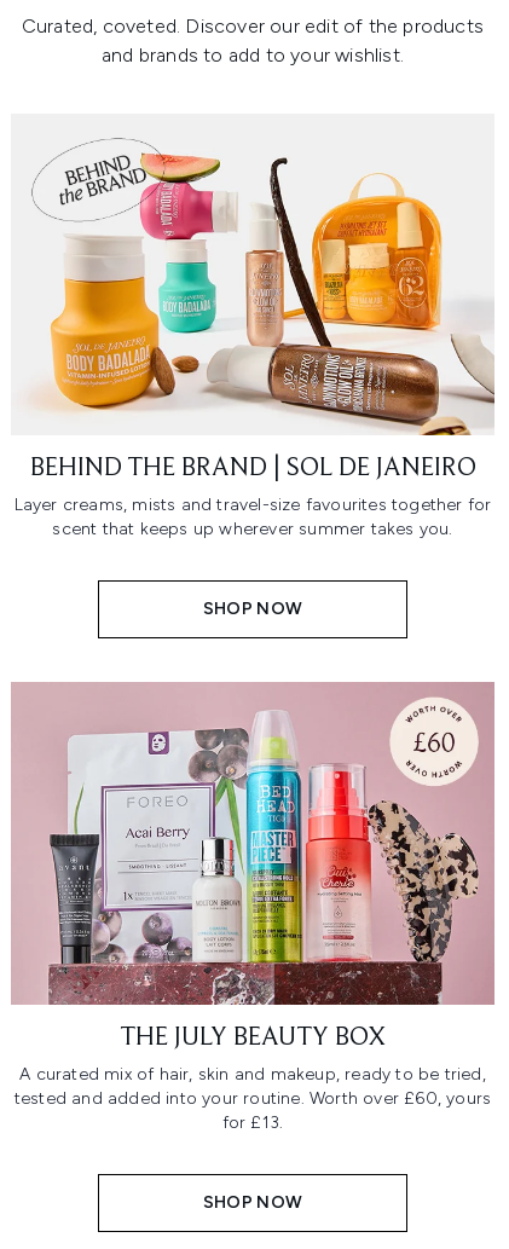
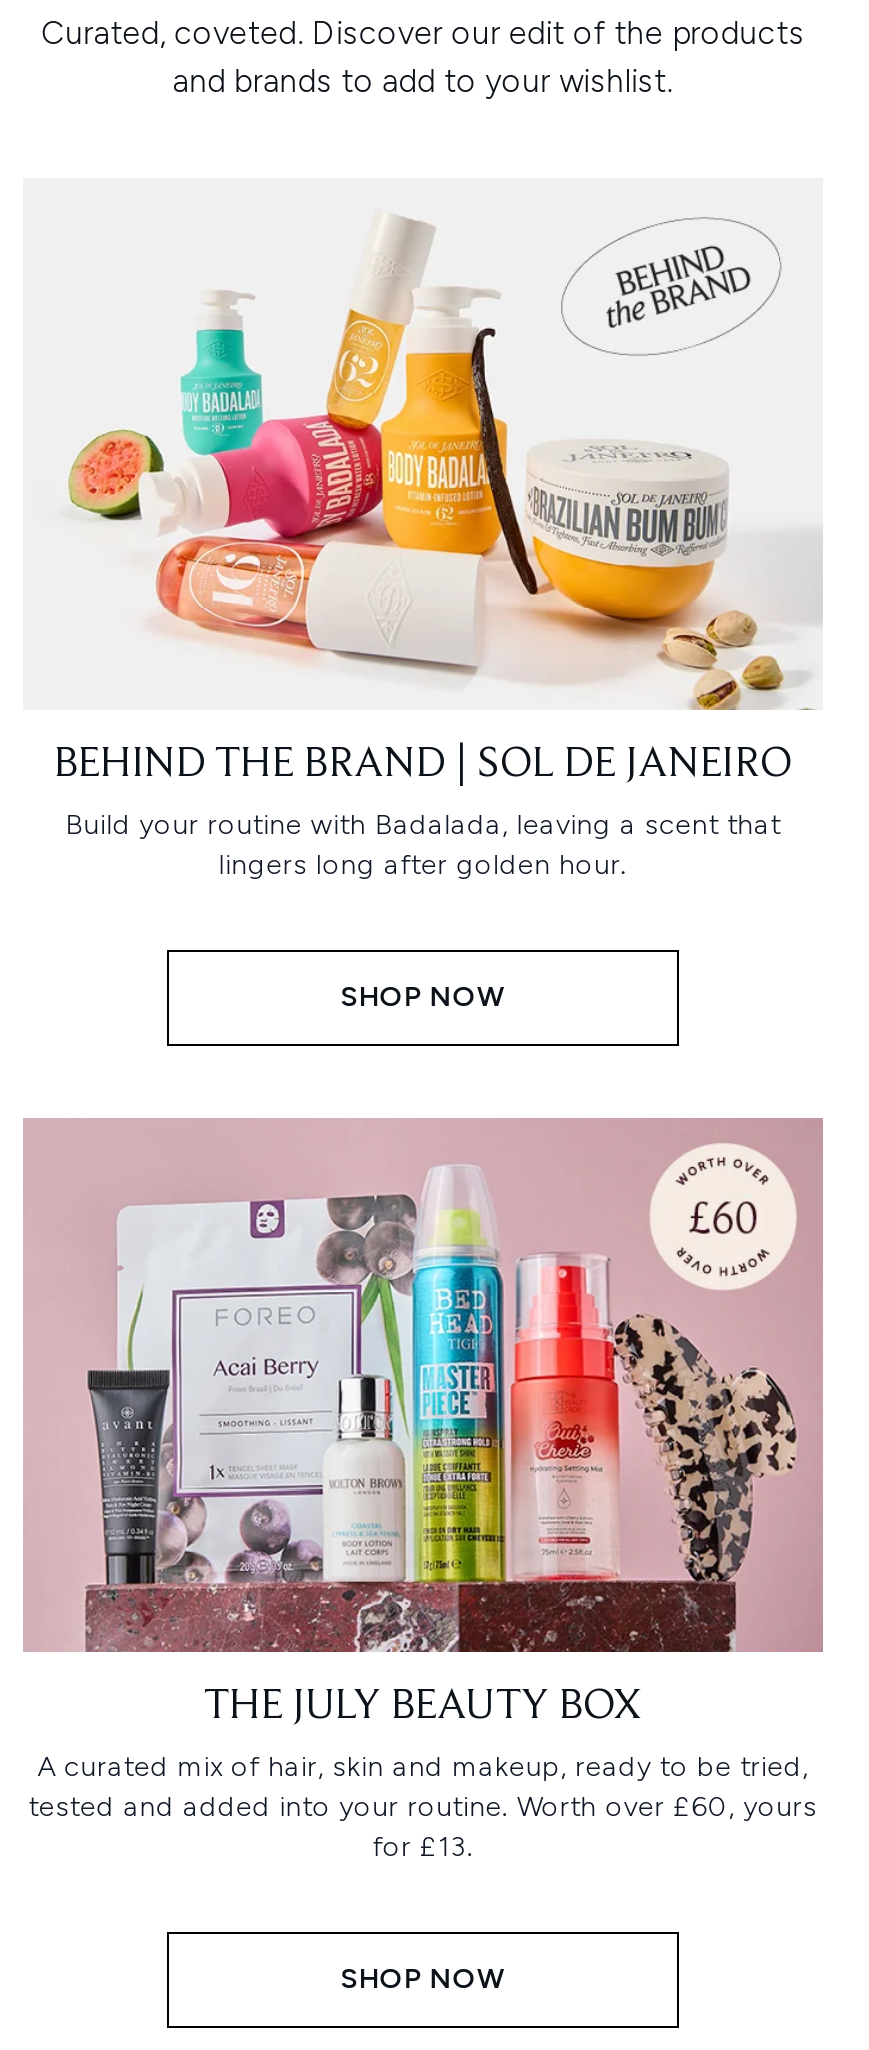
- [image]
+ [image]

- Layer creams, mists and travel-size favourites together for
- scent that keeps up wherever summer takes you.
+ Build your routine with Badalada, leaving a scent that
+ lingers long after golden hour.
